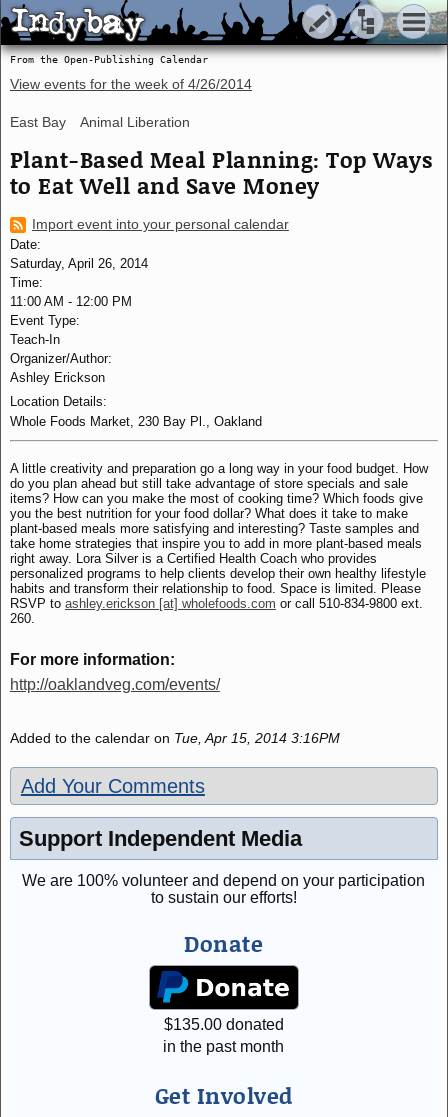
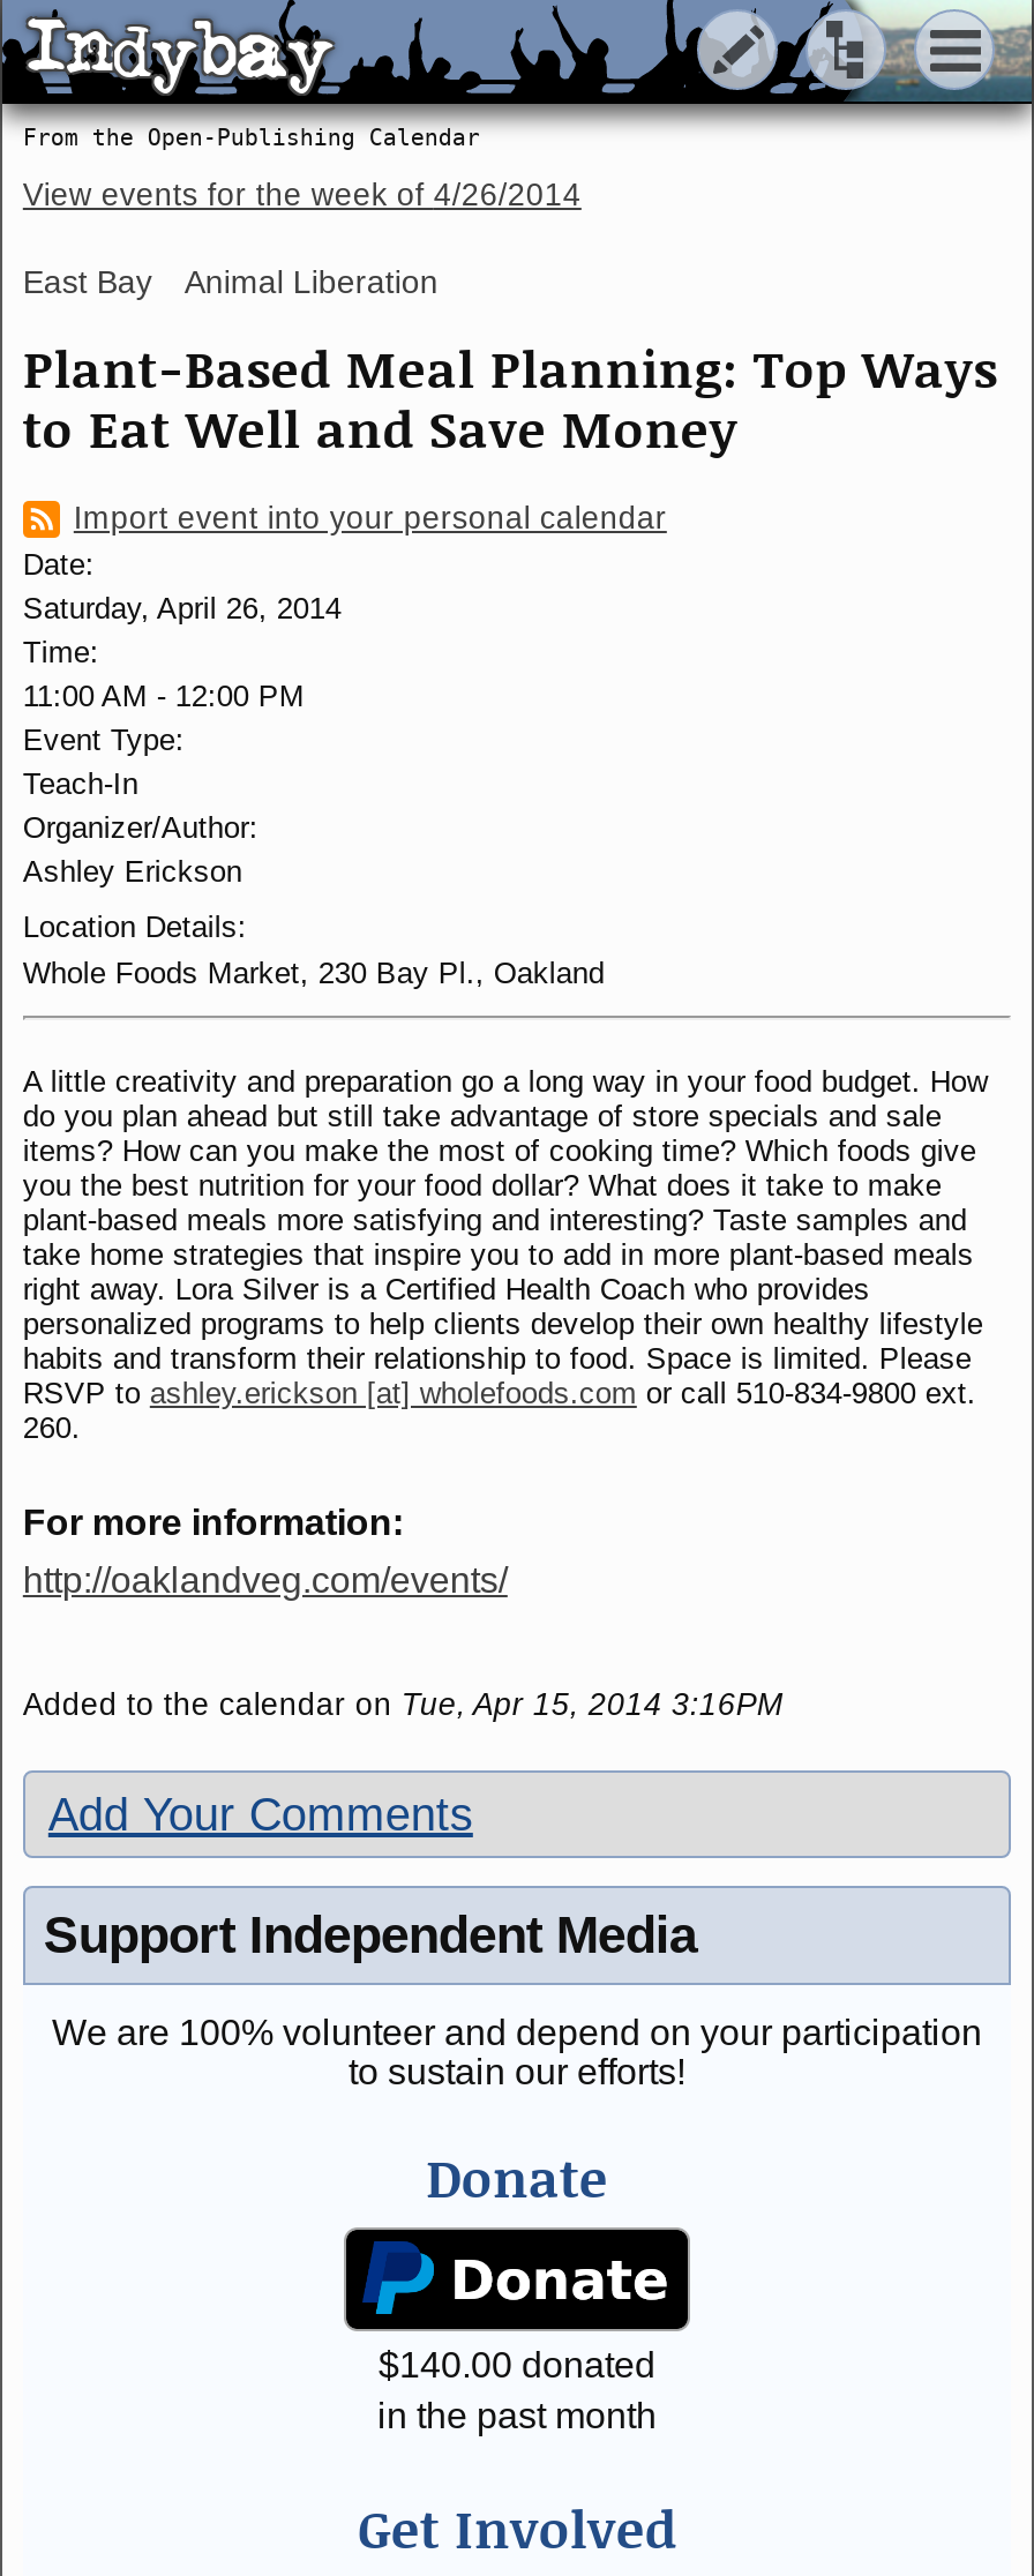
- $135.00 donated
+ $140.00 donated
